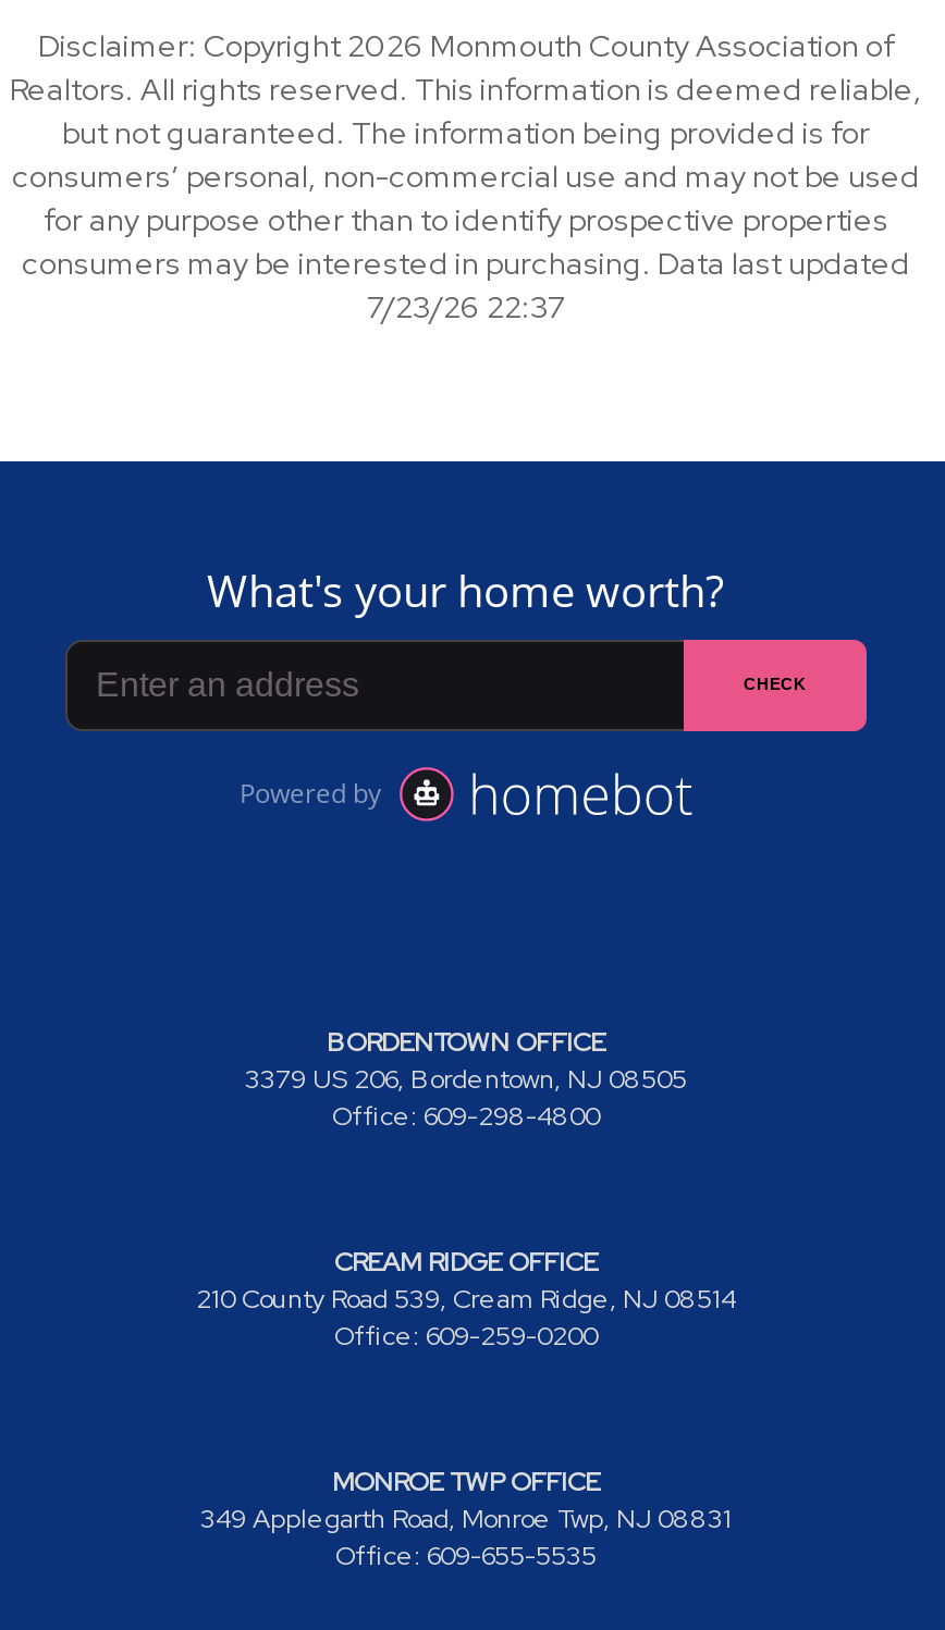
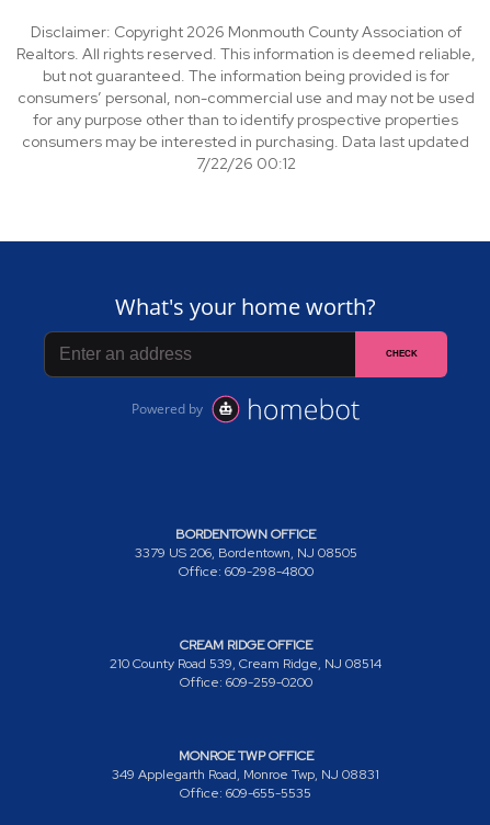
- 7/23/26 22:37
+ 7/22/26 00:12
